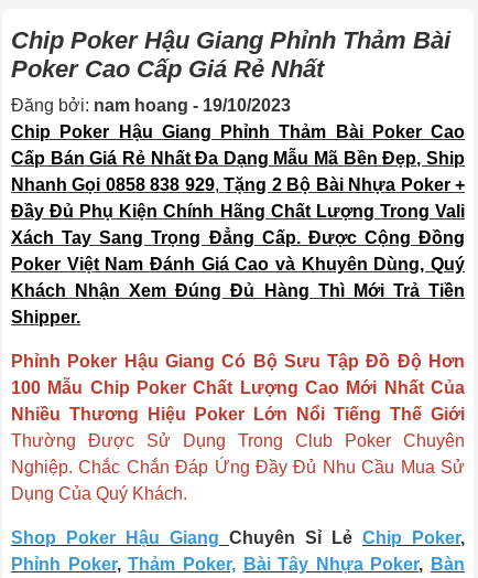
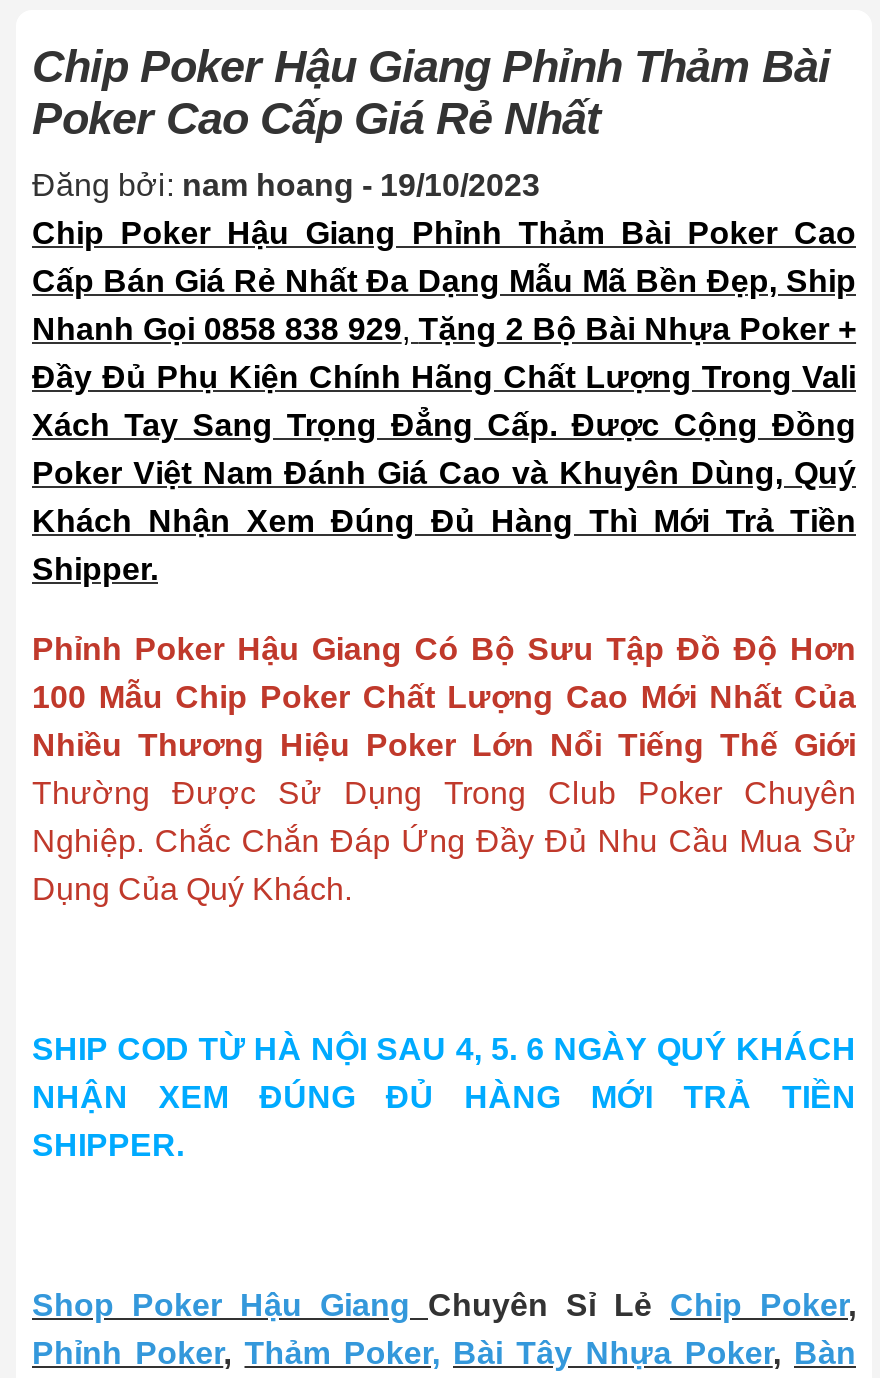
+ SHIP COD TỪ HÀ NỘI SAU 4, 5. 6 NGÀY QUÝ KHÁCH
+ NHẬN XEM ĐÚNG ĐỦ HÀNG MỚI TRẢ TIỀN
+ SHIPPER.
